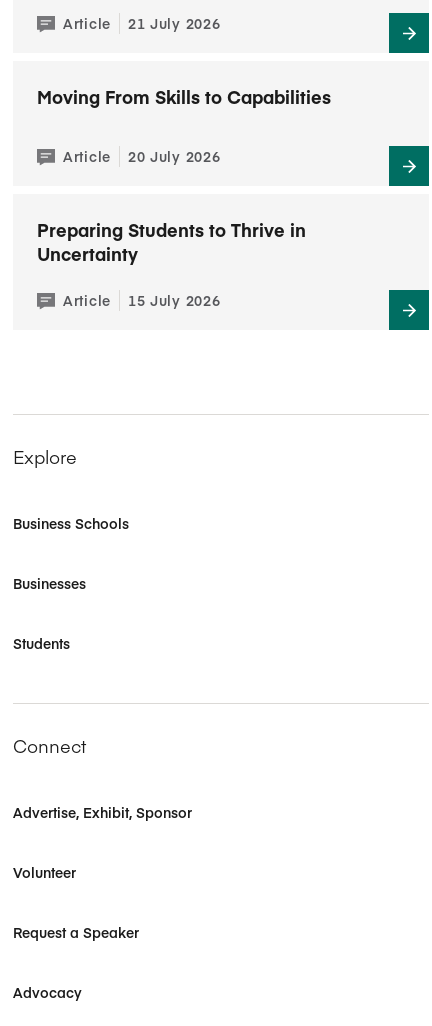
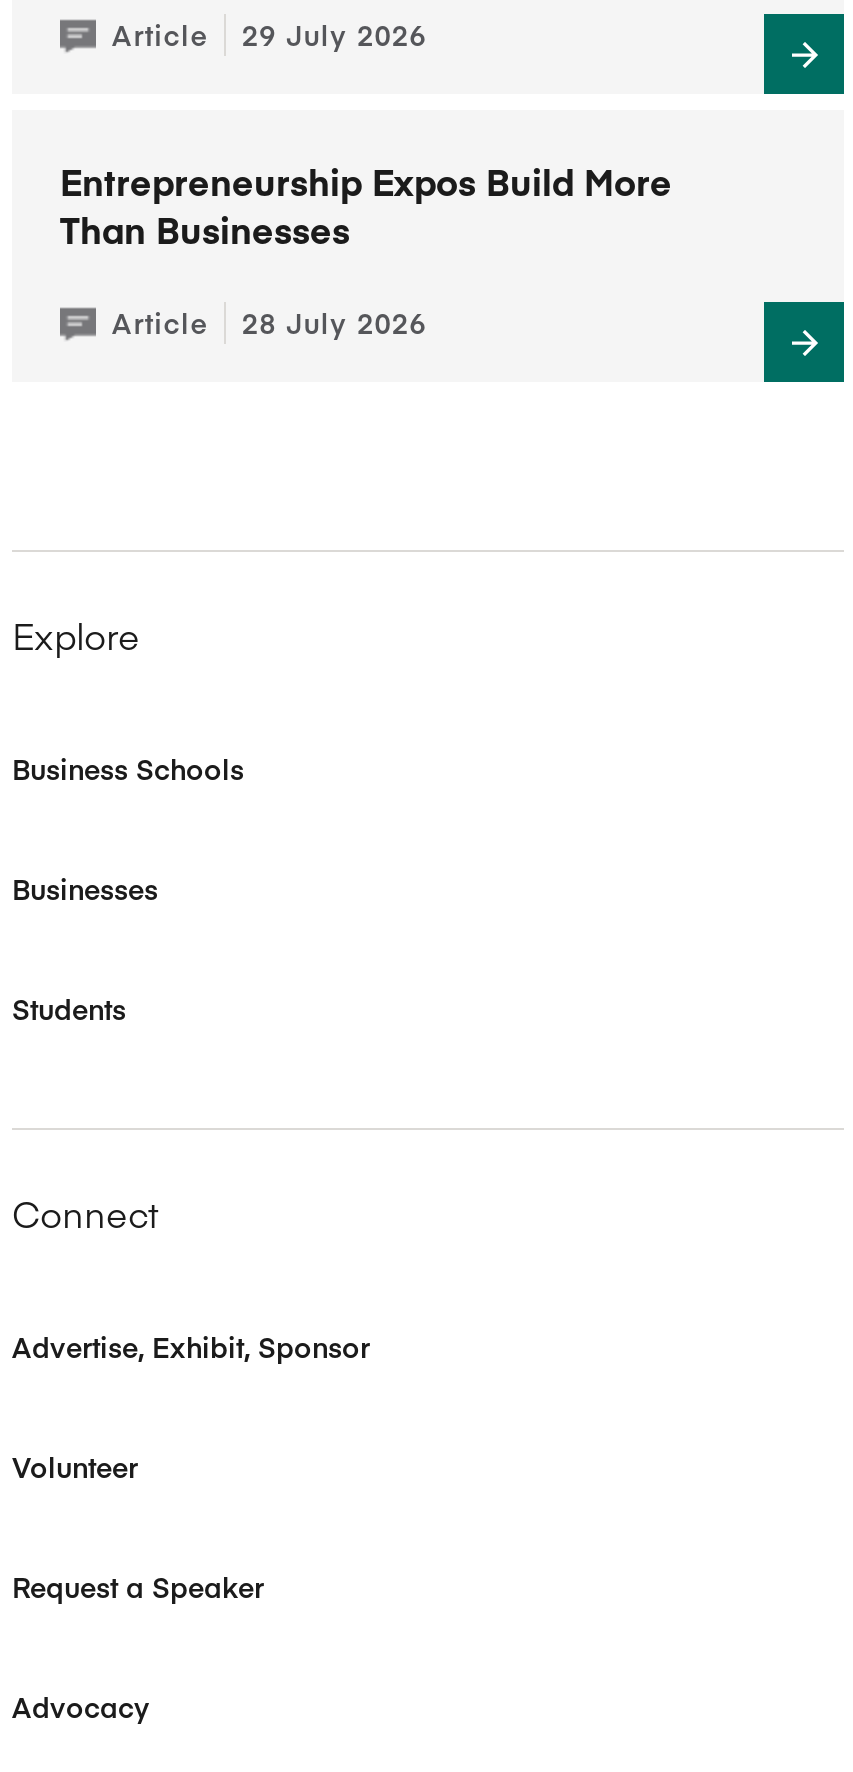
- Article 21 July 2026
+ Article 29 July 2026

- Moving From Skills to Capabilities
+ Entrepreneurship Expos Build More
+ Than Businesses

- 20 July 2026
- Preparing Students to Thrive in
- Uncertainty
- Article
- 15 July 2026
+ 28 July 2026
